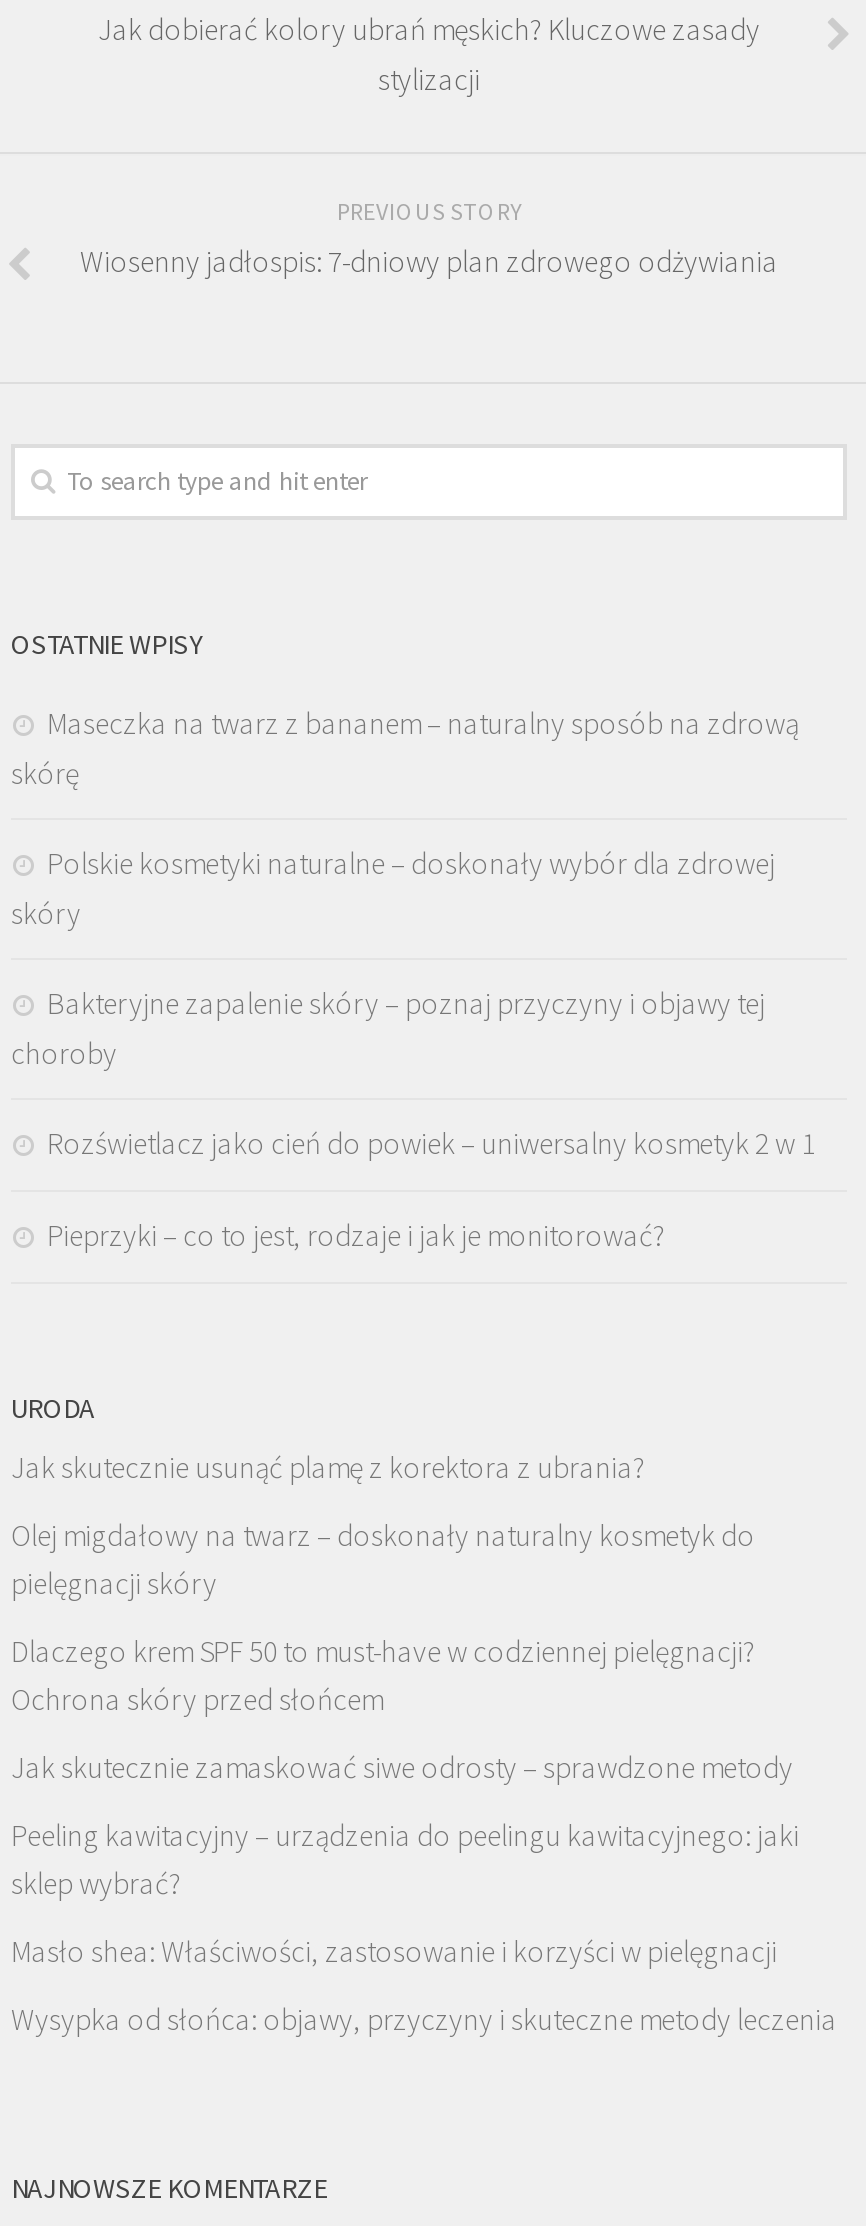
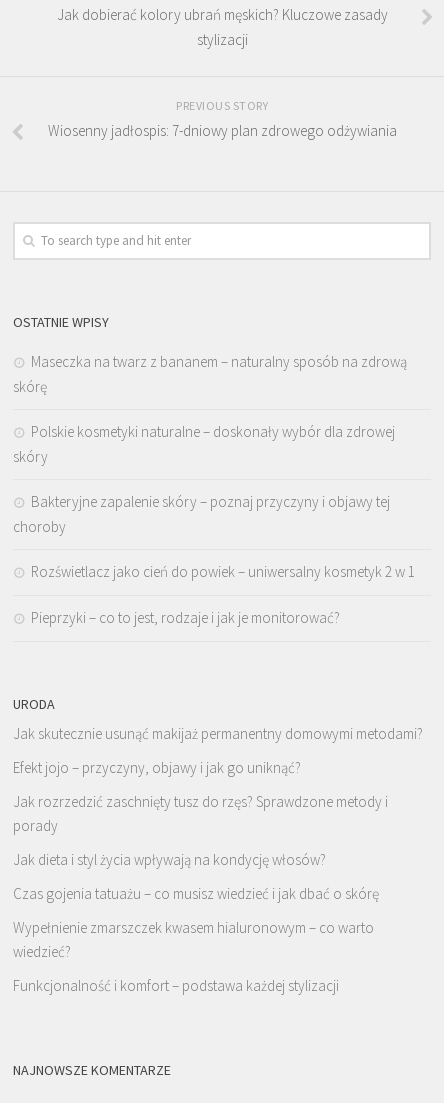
- Jak skutecznie usunąć plamę z korektora z ubrania?
+ Jak skutecznie usunąć makijaż permanentny domowymi metodami?

- Olej migdałowy na twarz – doskonały naturalny kosmetyk do
- pielęgnacji skóry
+ Efekt jojo – przyczyny, objawy i jak go uniknąć?

- Dlaczego krem SPF 50 to must-have w codziennej pielęgnacji?
- Ochrona skóry przed słońcem
+ Jak rozrzedzić zaschnięty tusz do rzęs? Sprawdzone metody i
+ porady

- Jak skutecznie zamaskować siwe odrosty – sprawdzone metody
+ Jak dieta i styl życia wpływają na kondycję włosów?

- Peeling kawitacyjny – urządzenia do peelingu kawitacyjnego: jaki
- sklep wybrać?
+ Czas gojenia tatuażu – co musisz wiedzieć i jak dbać o skórę

- Masło shea: Właściwości, zastosowanie i korzyści w pielęgnacji
+ Wypełnienie zmarszczek kwasem hialuronowym – co warto
+ wiedzieć?

- Wysypka od słońca: objawy, przyczyny i skuteczne metody leczenia
+ Funkcjonalność i komfort – podstawa każdej stylizacji
